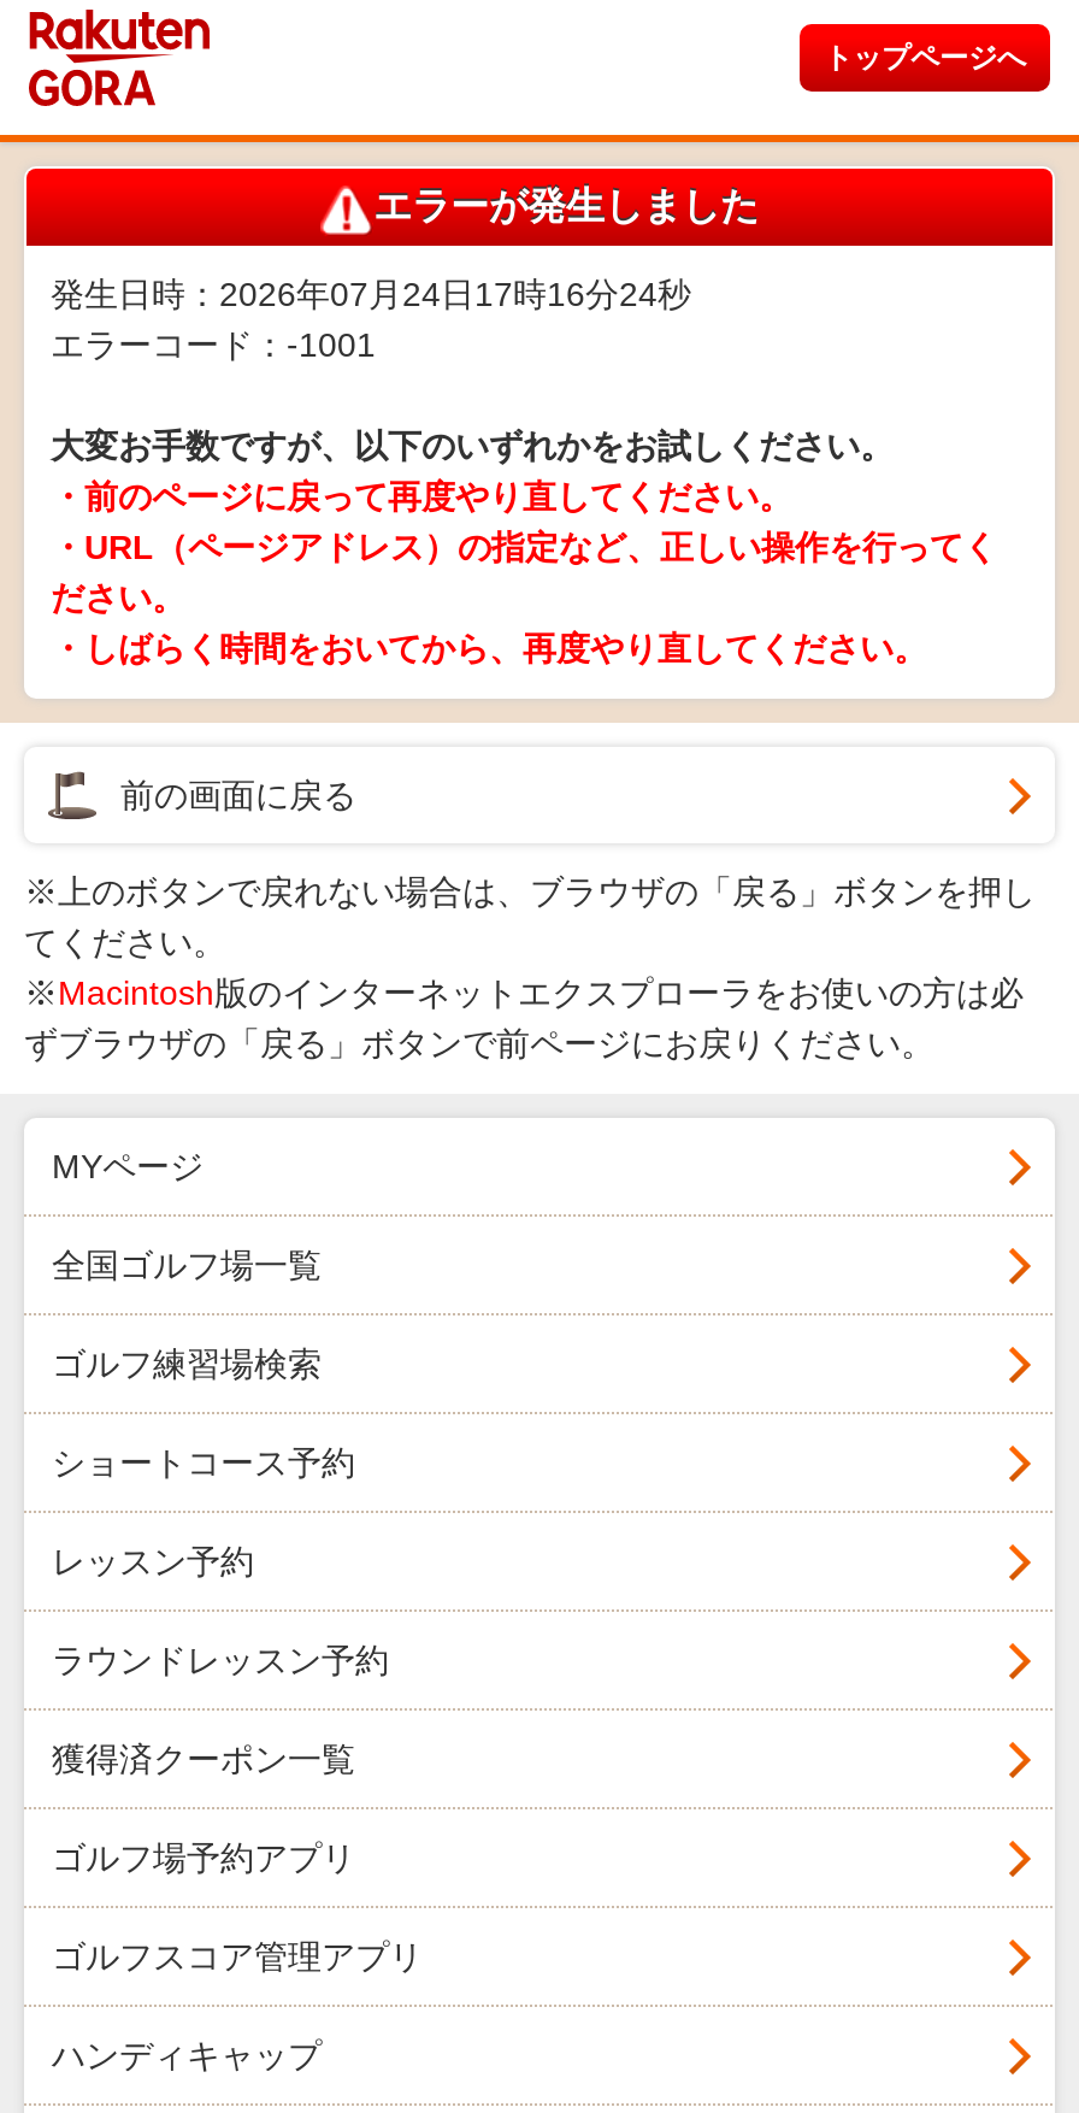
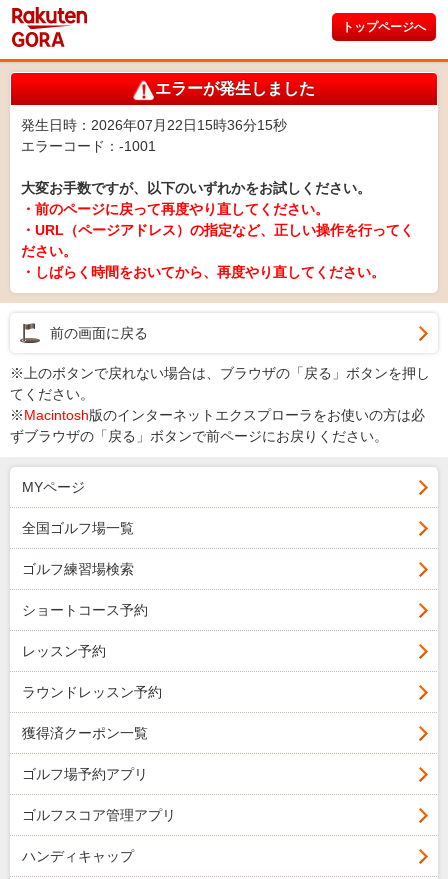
- 発生日時：2026年07月24日17時16分24秒
+ 発生日時：2026年07月22日15時36分15秒
